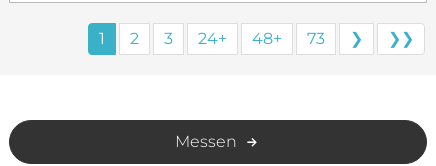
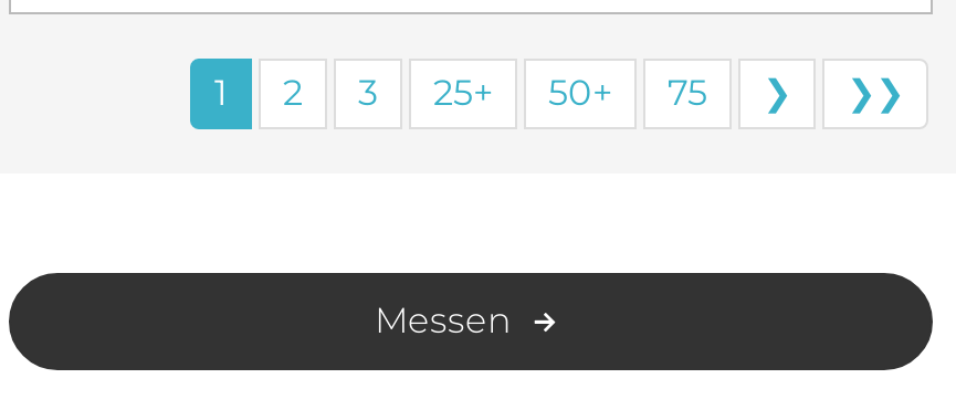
- 24+
+ 25+

- 48+
+ 50+

- 73
+ 75
